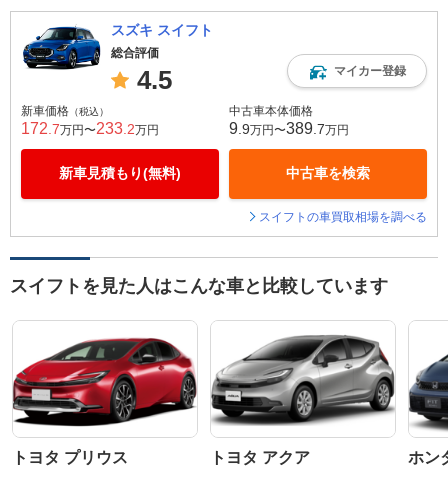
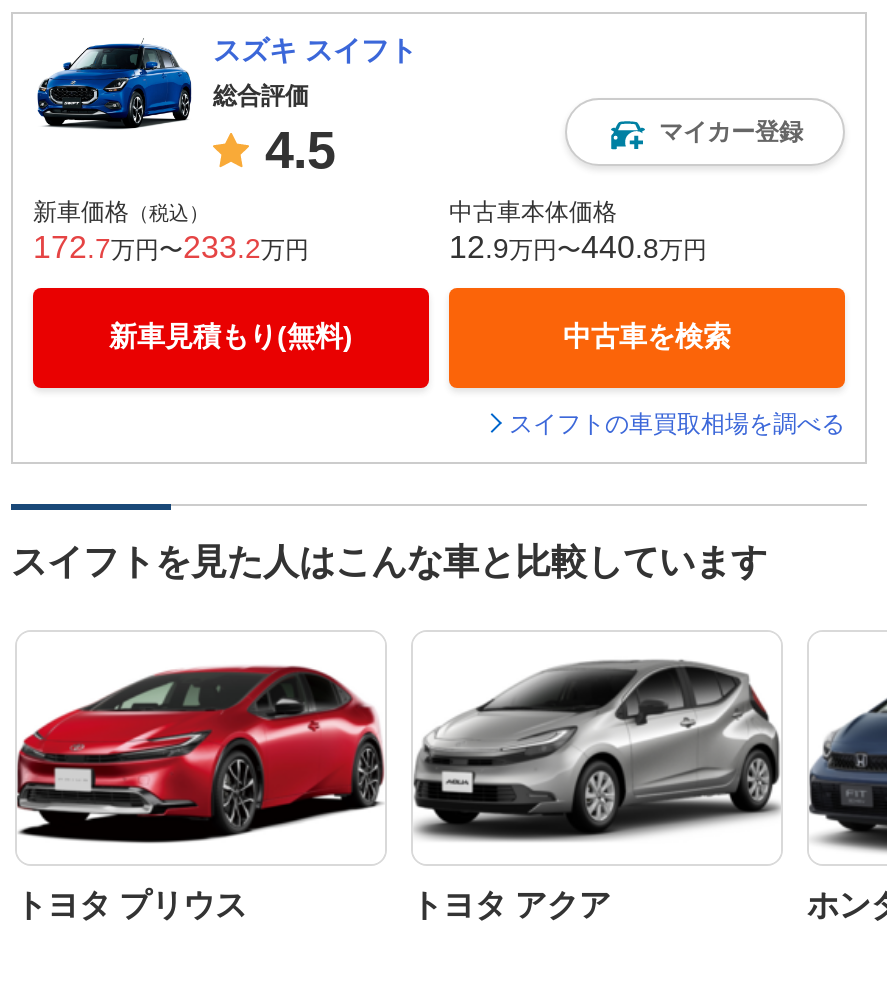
- 9.9万円〜389.7万円
+ 12.9万円〜440.8万円
